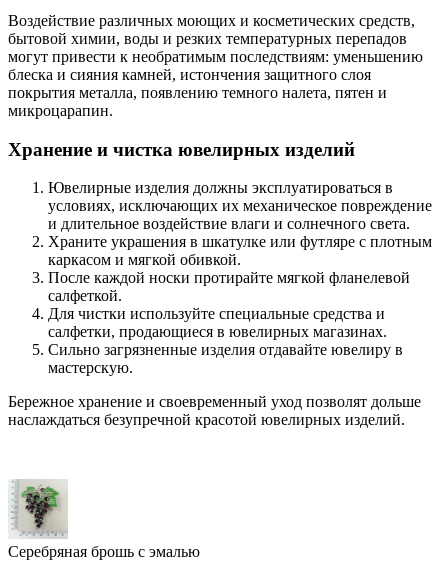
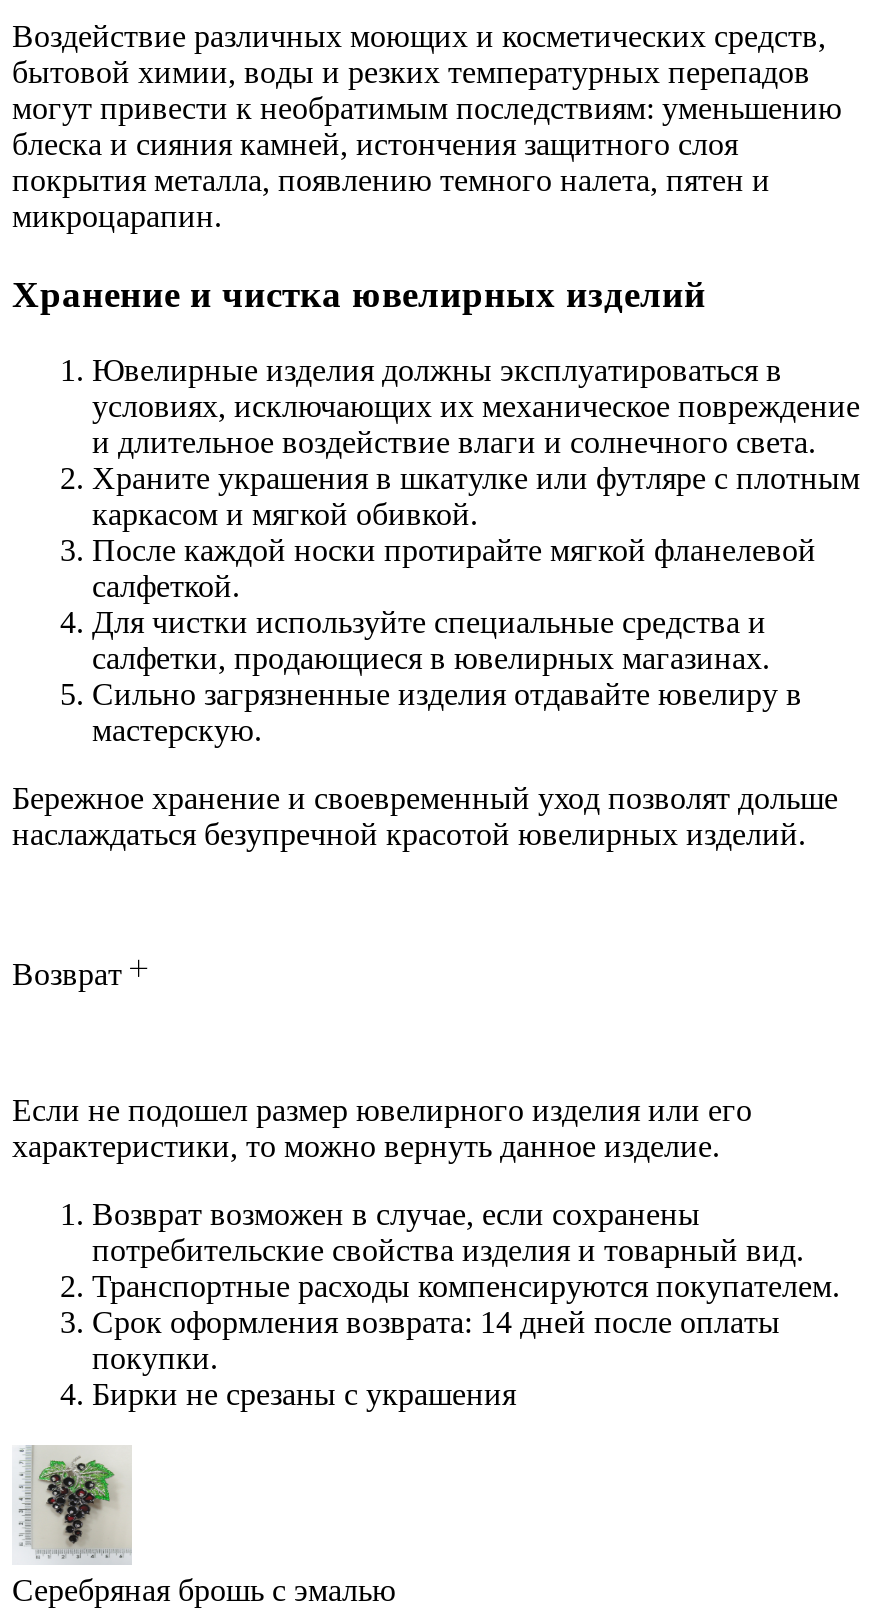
+ Возврат

+ Если не подошел размер ювелирного изделия или его
+ характеристики, то можно вернуть данное изделие.
+ Возврат возможен в случае, если сохранены
+ потребительские свойства изделия и товарный вид.
+ Транспортные расходы компенсируются покупателем.
+ Срок оформления возврата: 14 дней после оплаты
+ покупки.
+ Бирки не срезаны с украшения
